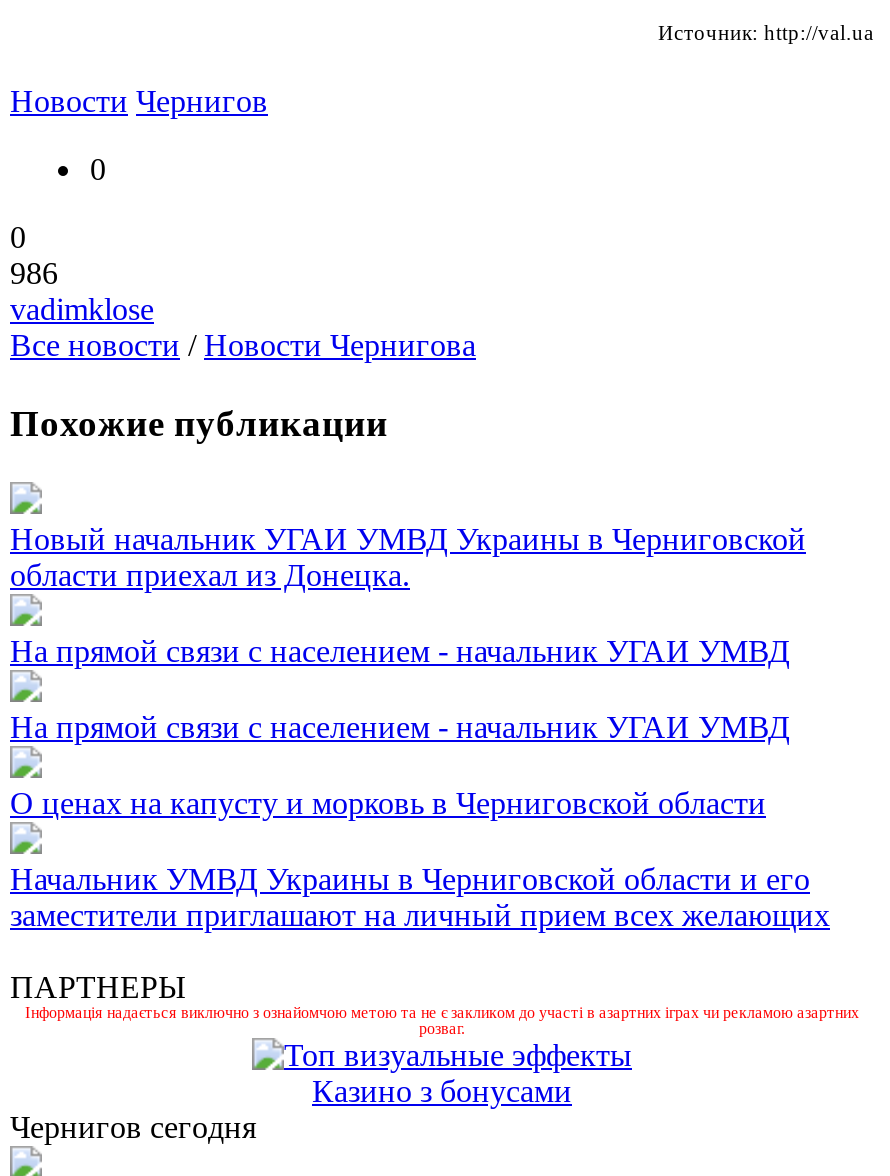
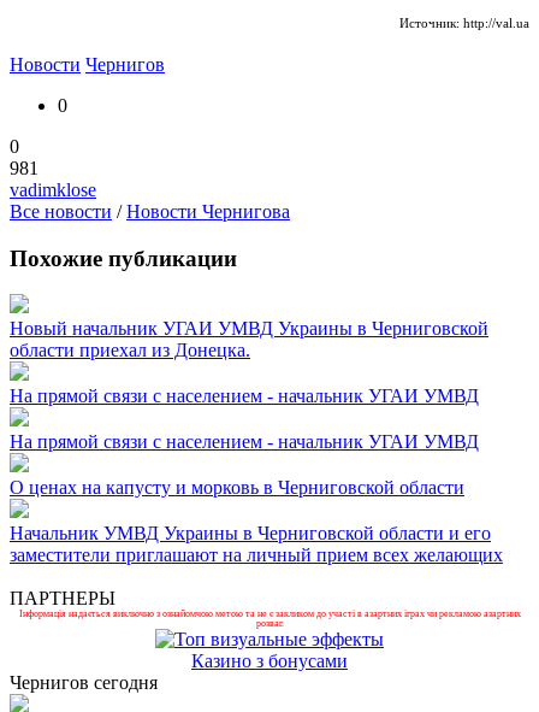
- 986
+ 981
